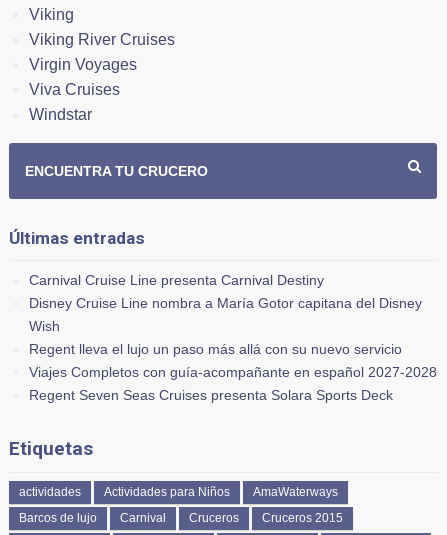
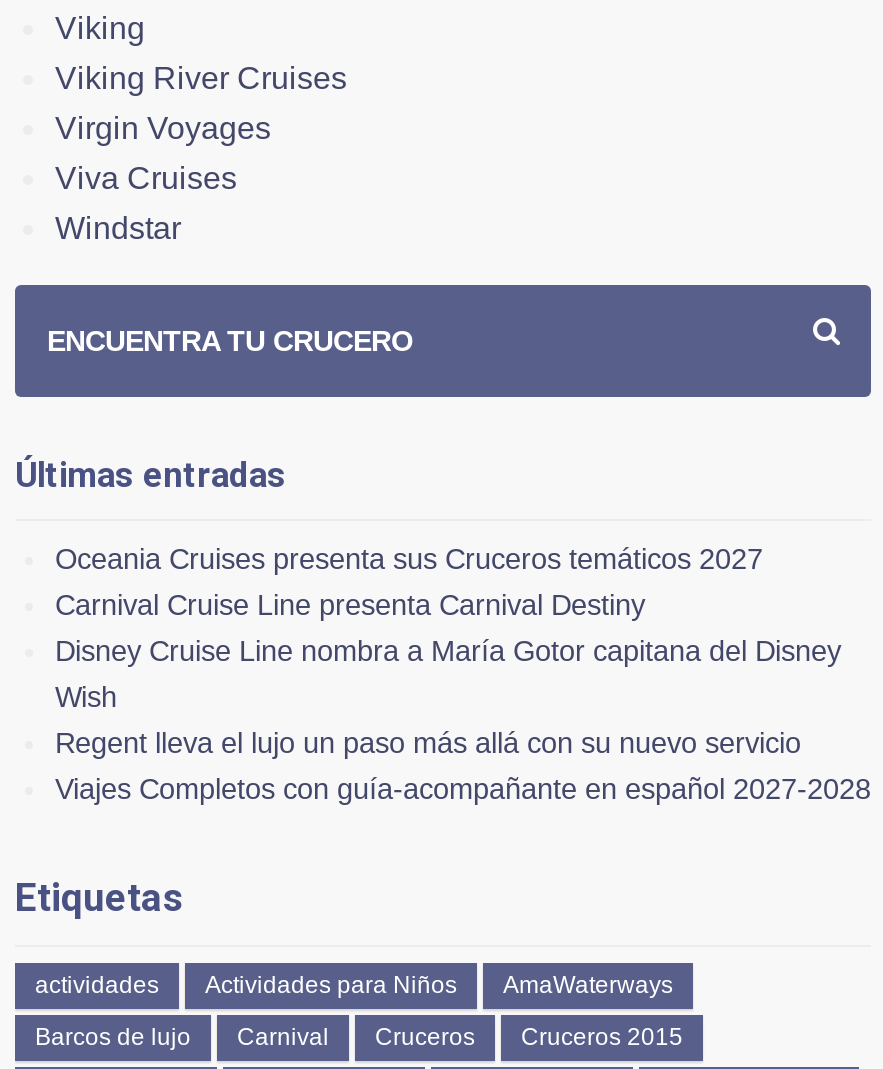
+ Oceania Cruises presenta sus Cruceros temáticos 2027

moved down: Carnival Cruise Line presenta Carnival Destiny | Disney Cruise Line nombra a María Gotor capitana del Disney | Wish | Regent lleva el lujo un paso más allá con su nuevo servicio | Viajes Completos con guía-acompañante en español 2027-2028

- Regent Seven Seas Cruises presenta Solara Sports Deck
